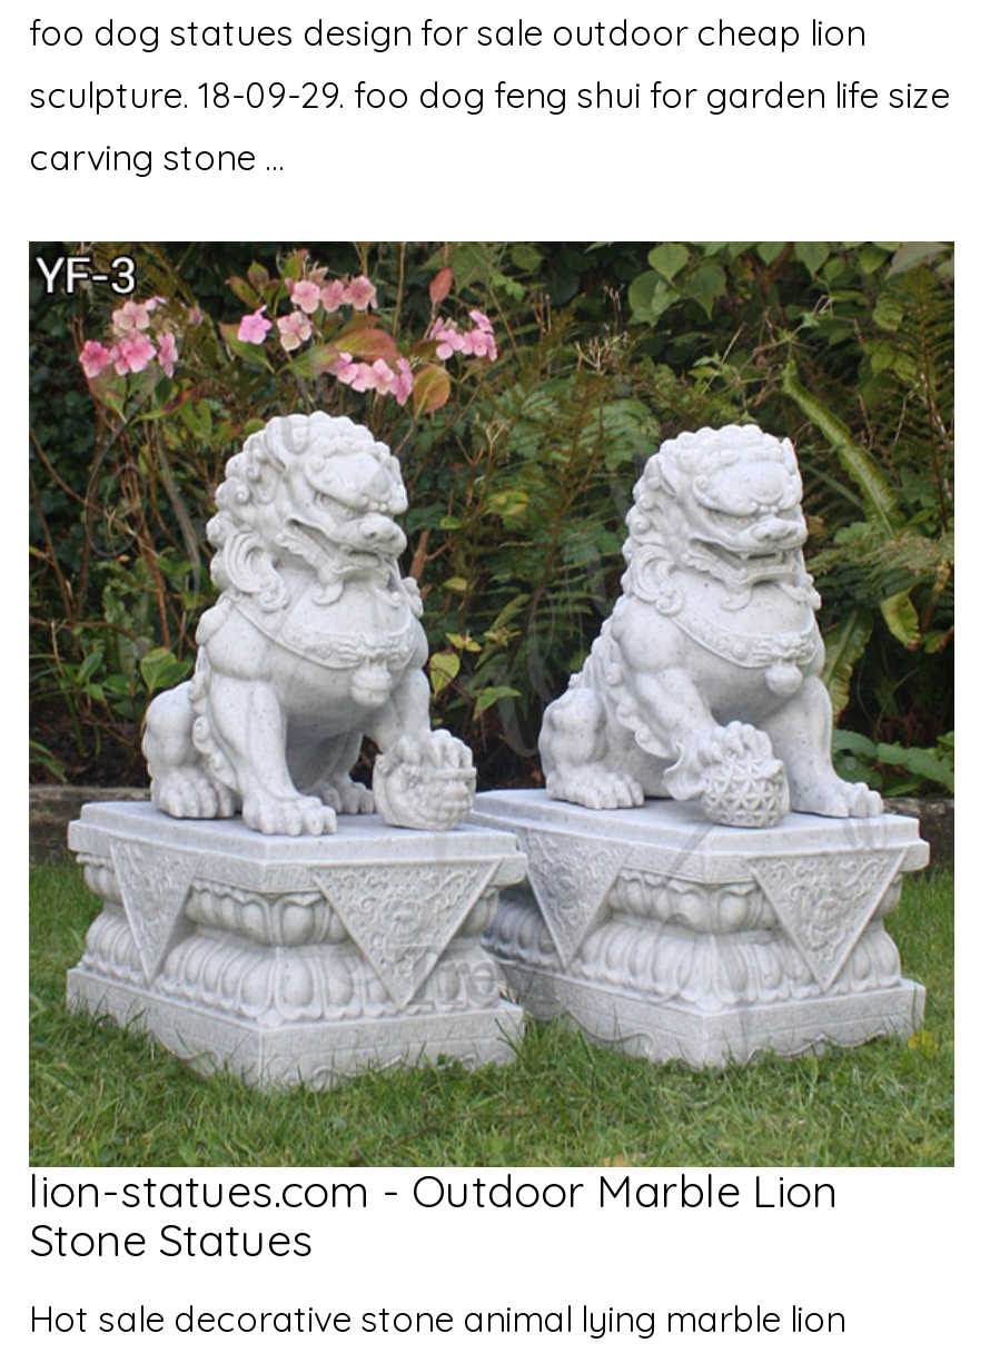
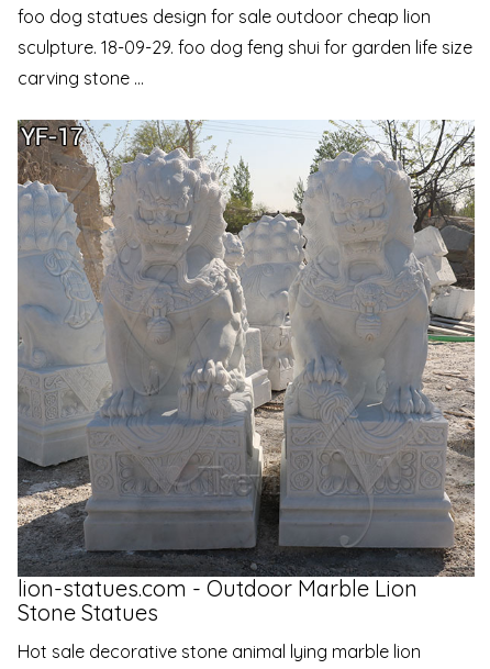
- [image]
+ [image]
